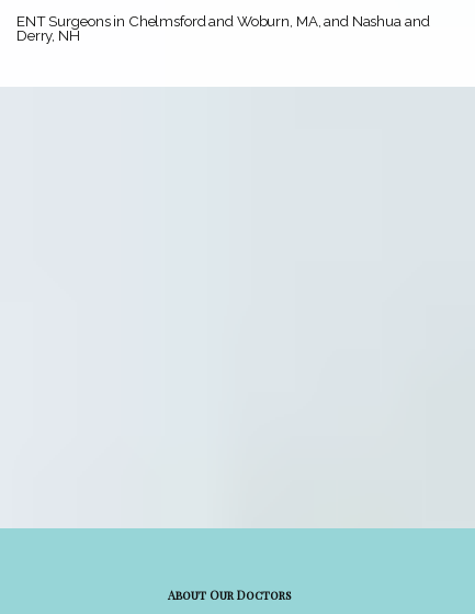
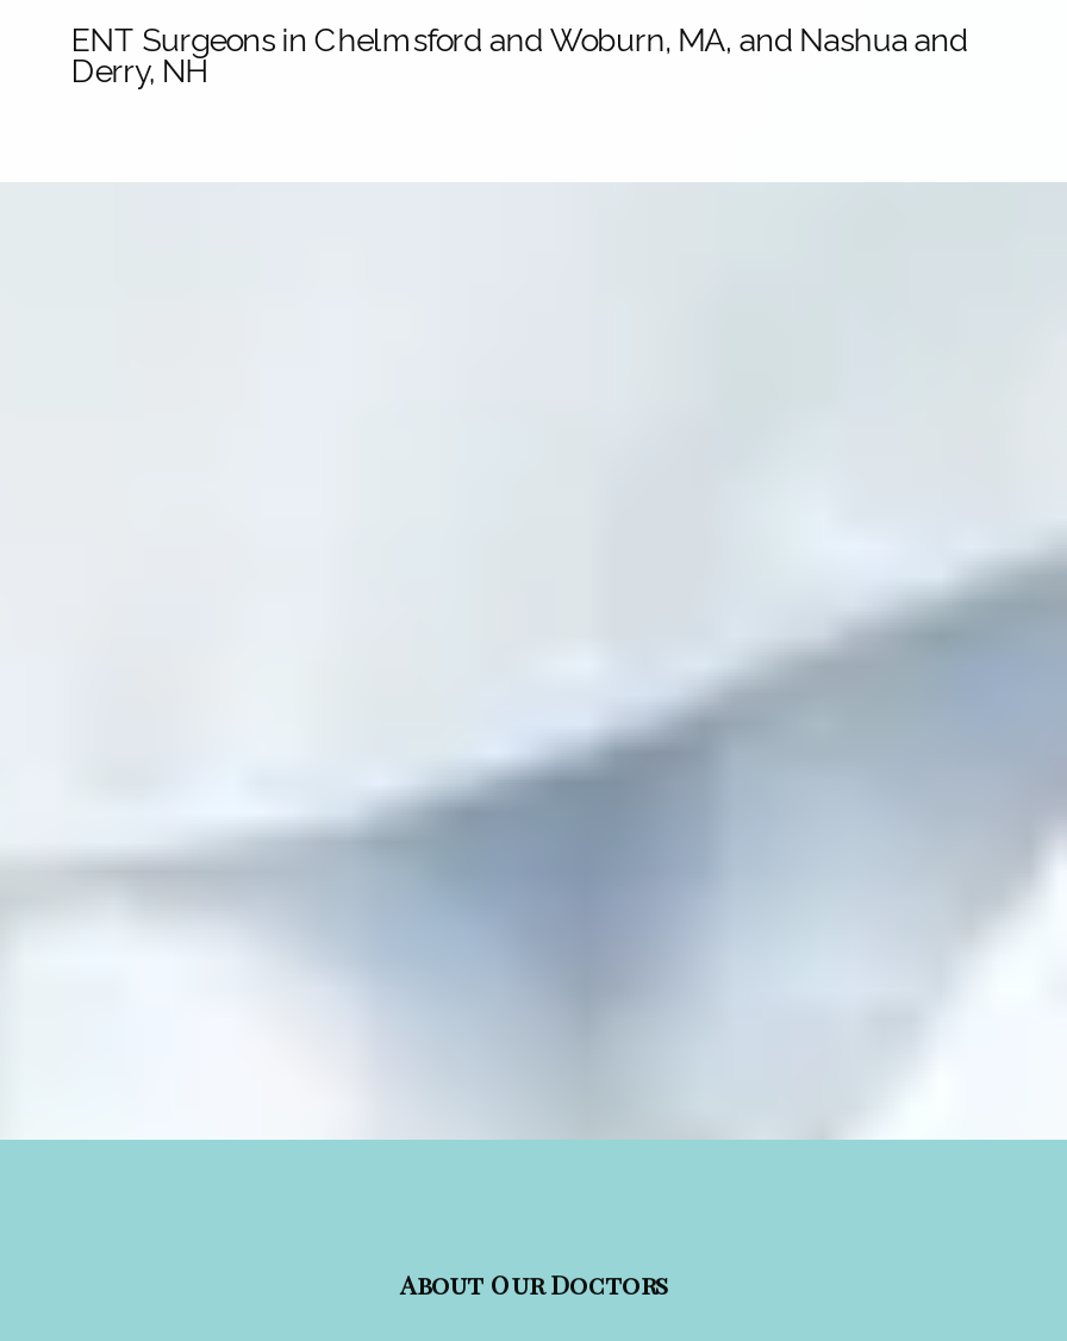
+ [image]
